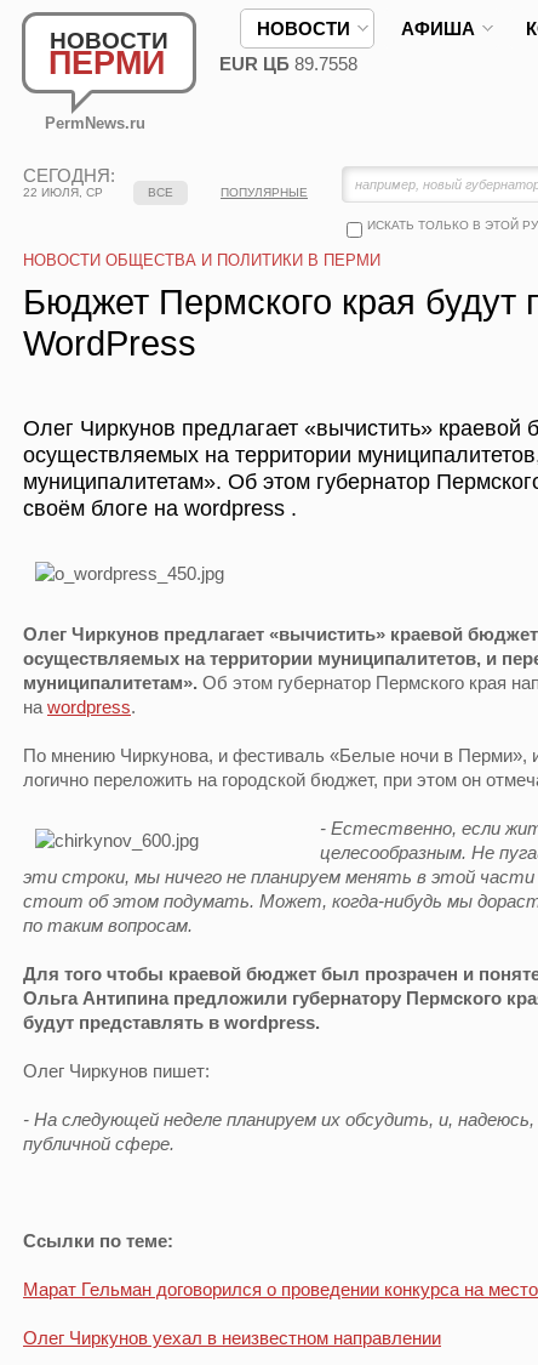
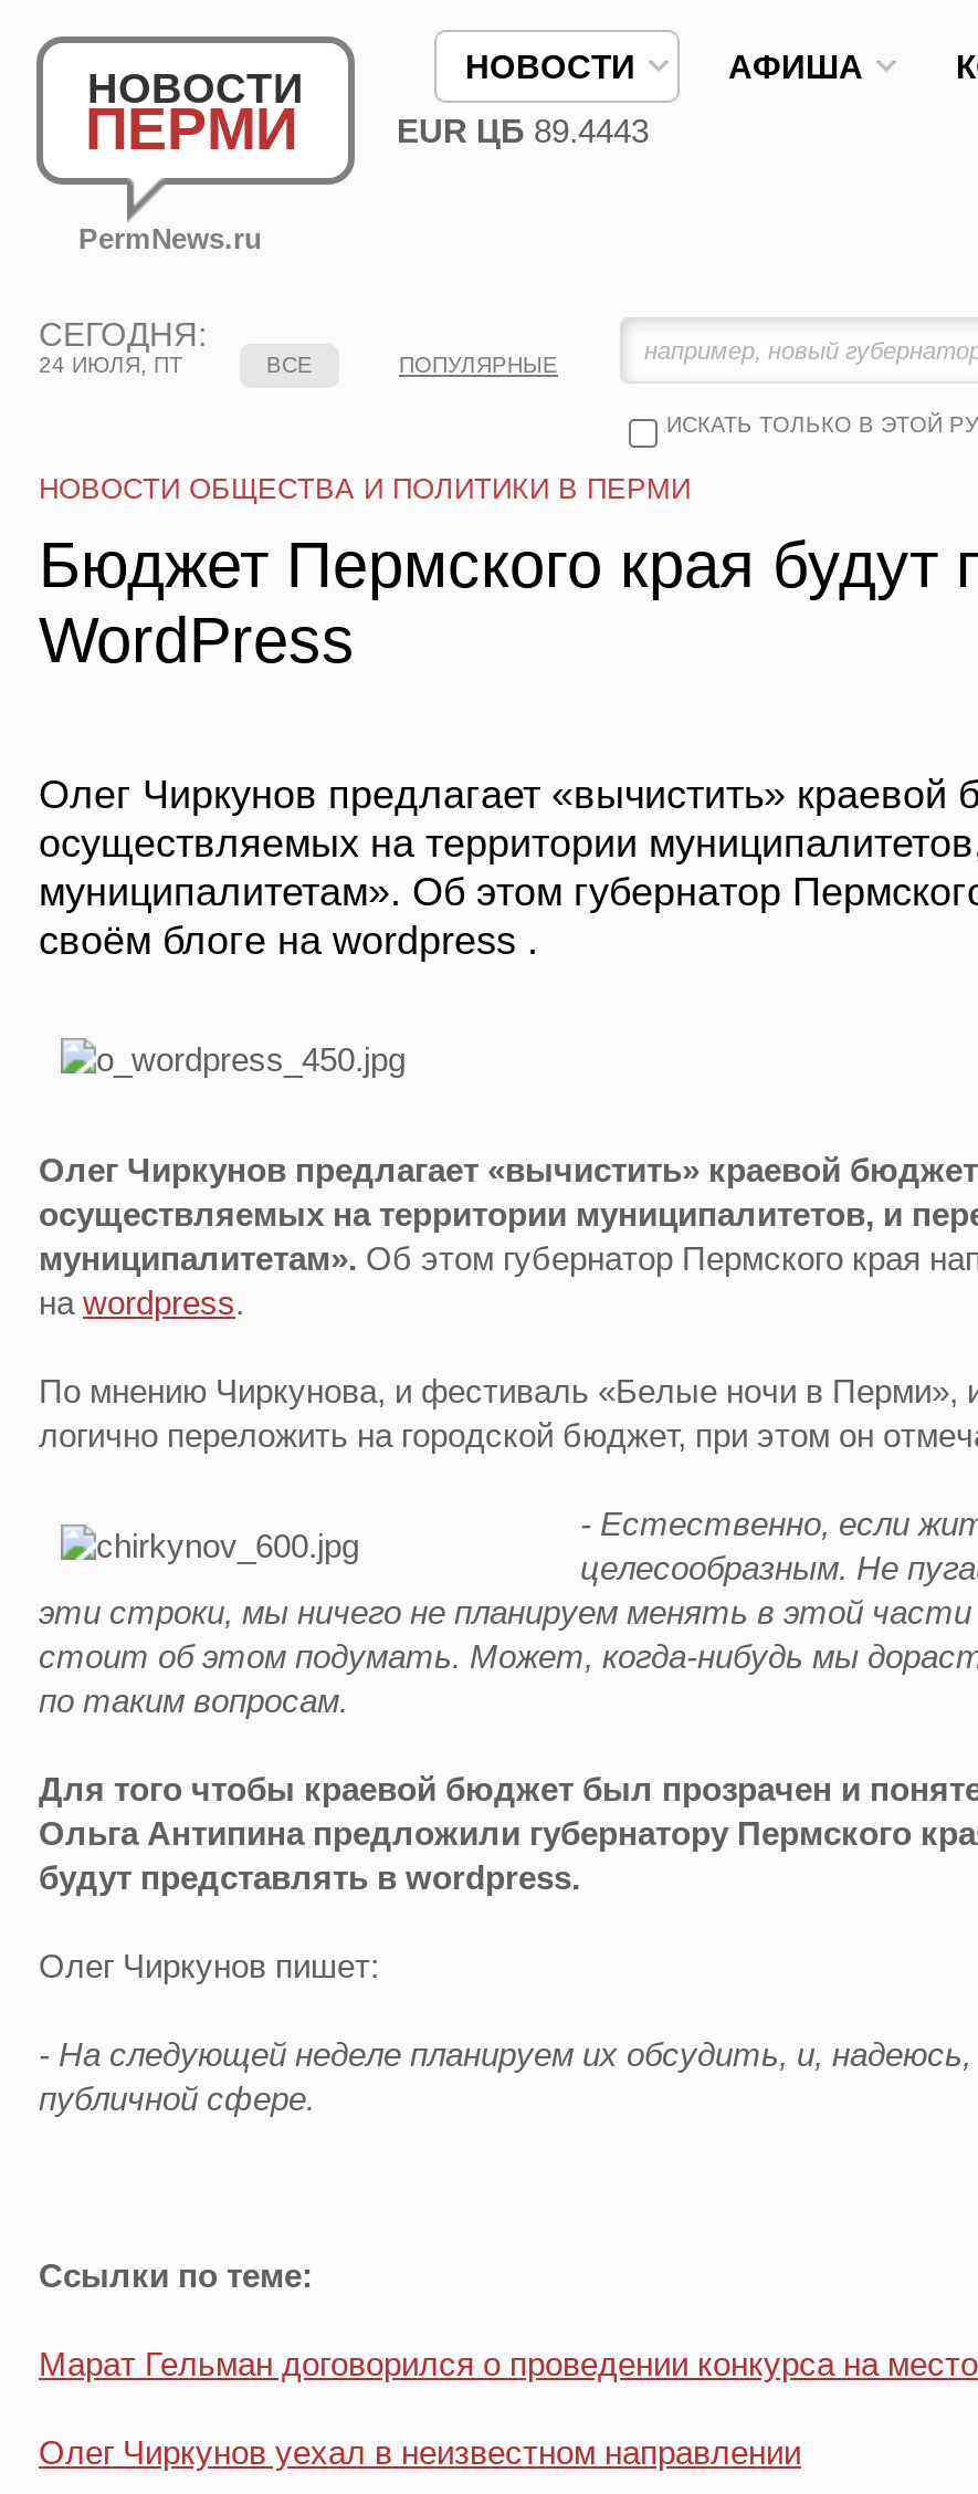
- EUR ЦБ 89.7558
+ EUR ЦБ 89.4443

- 22 ИЮЛЯ, СР
+ 24 ИЮЛЯ, ПТ
